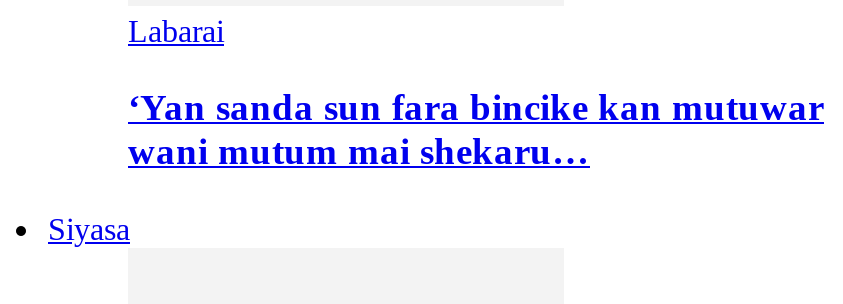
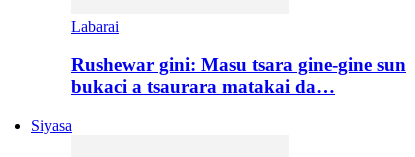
- ‘Yan sanda sun fara bincike kan mutuwar
- wani mutum mai shekaru…
+ Rushewar gini: Masu tsara gine-gine sun
+ bukaci a tsaurara matakai da…
